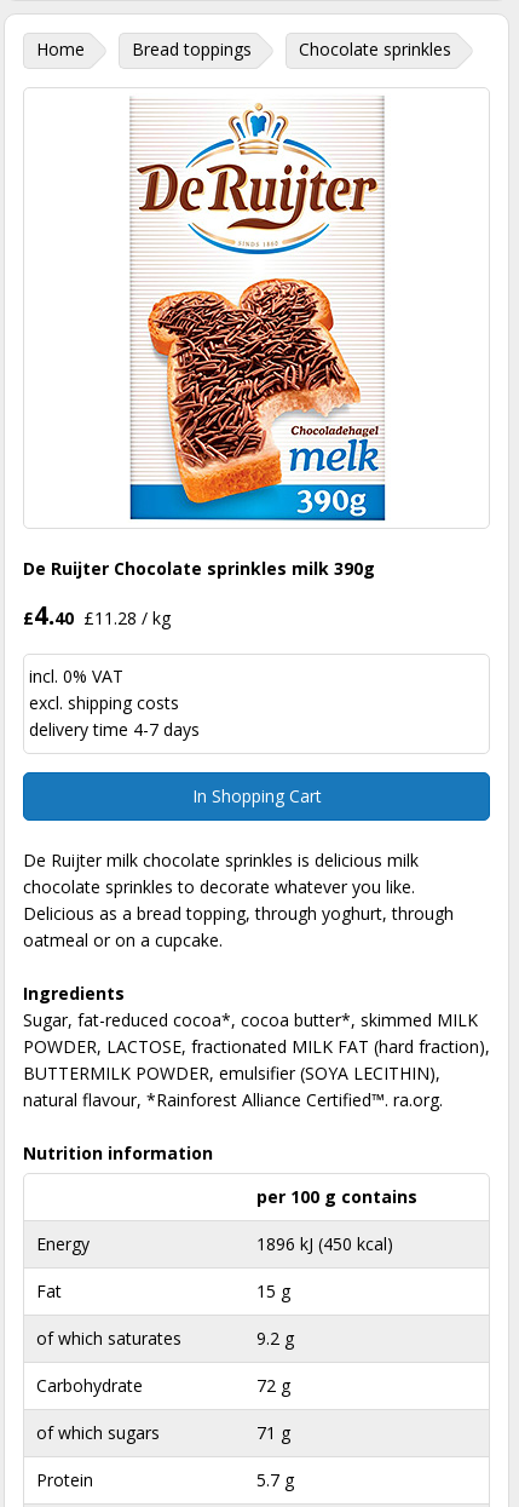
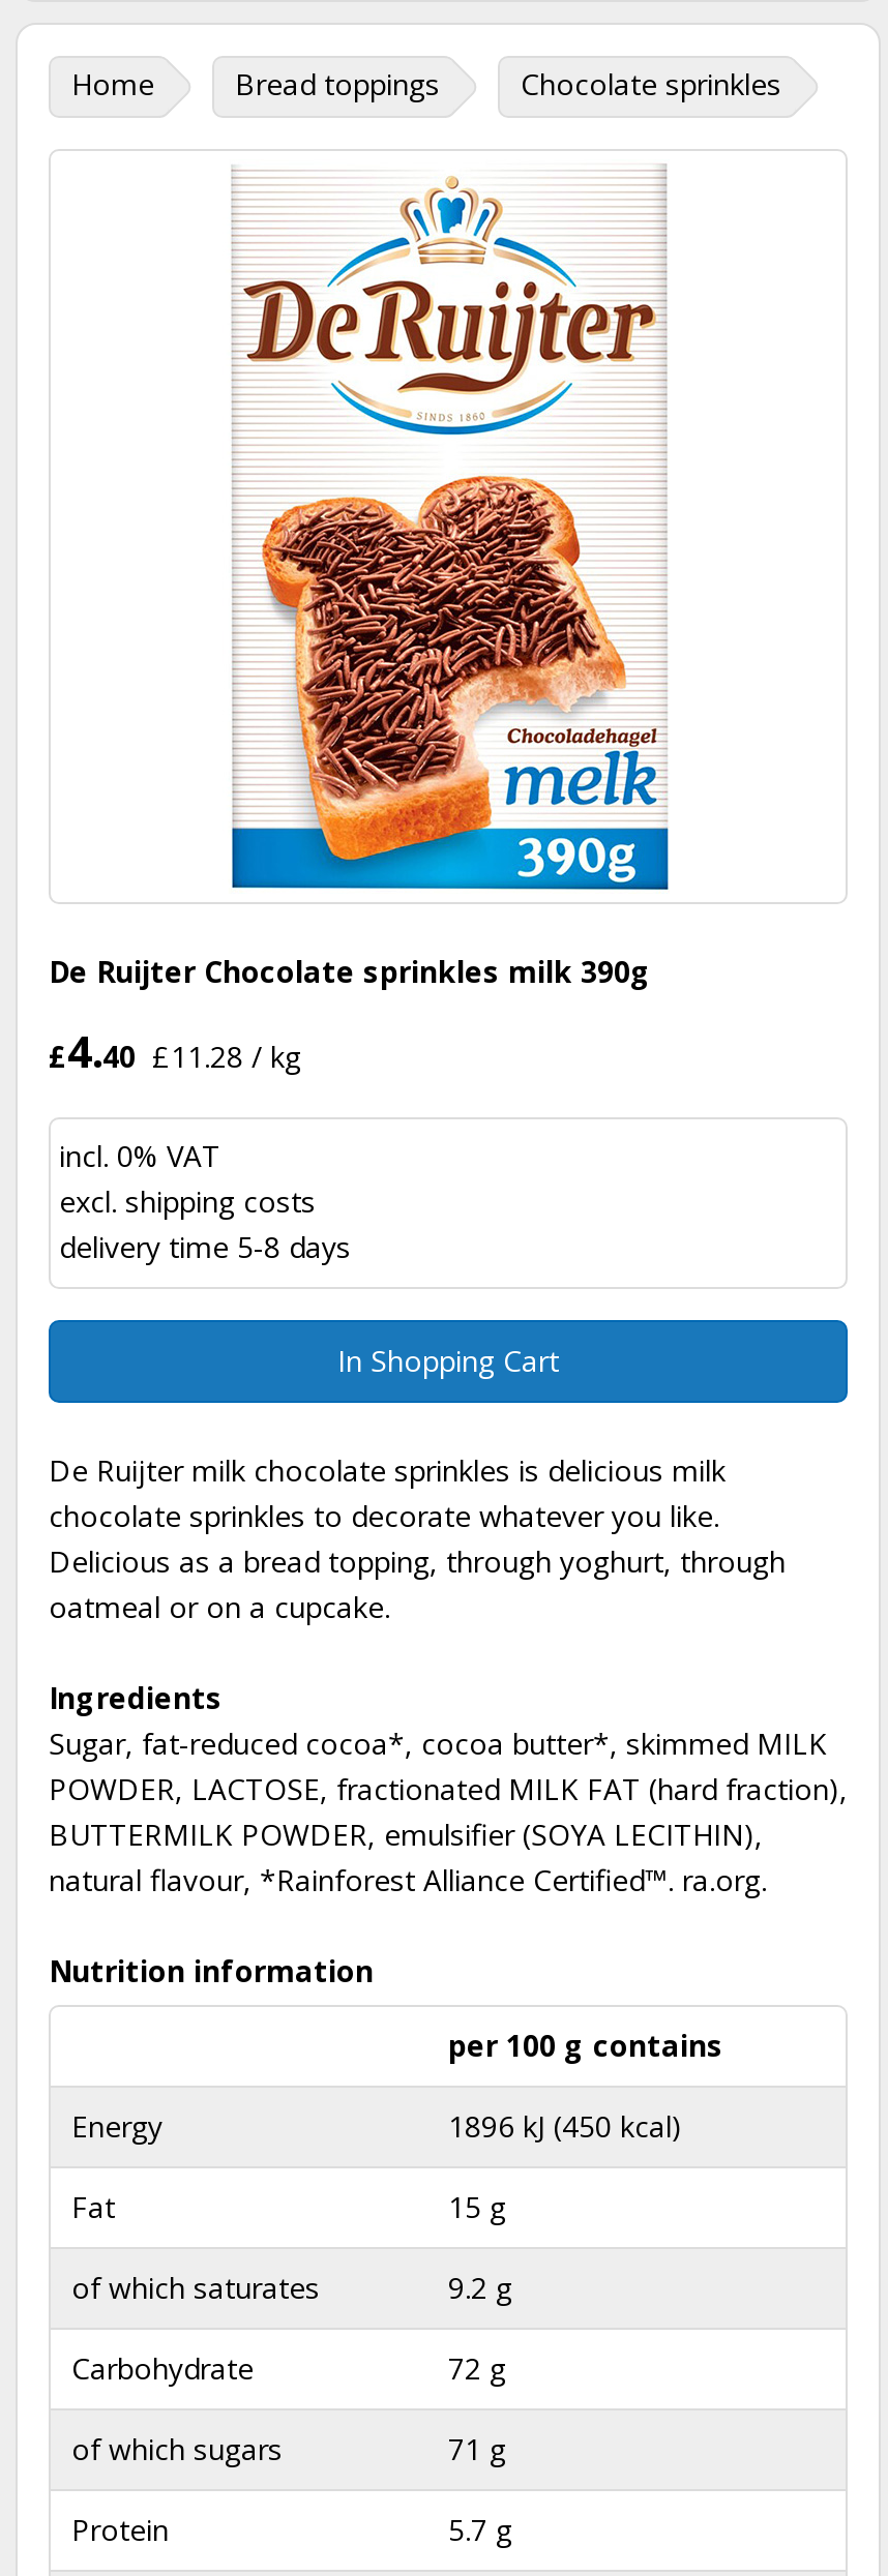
- delivery time 4-7 days
+ delivery time 5-8 days
